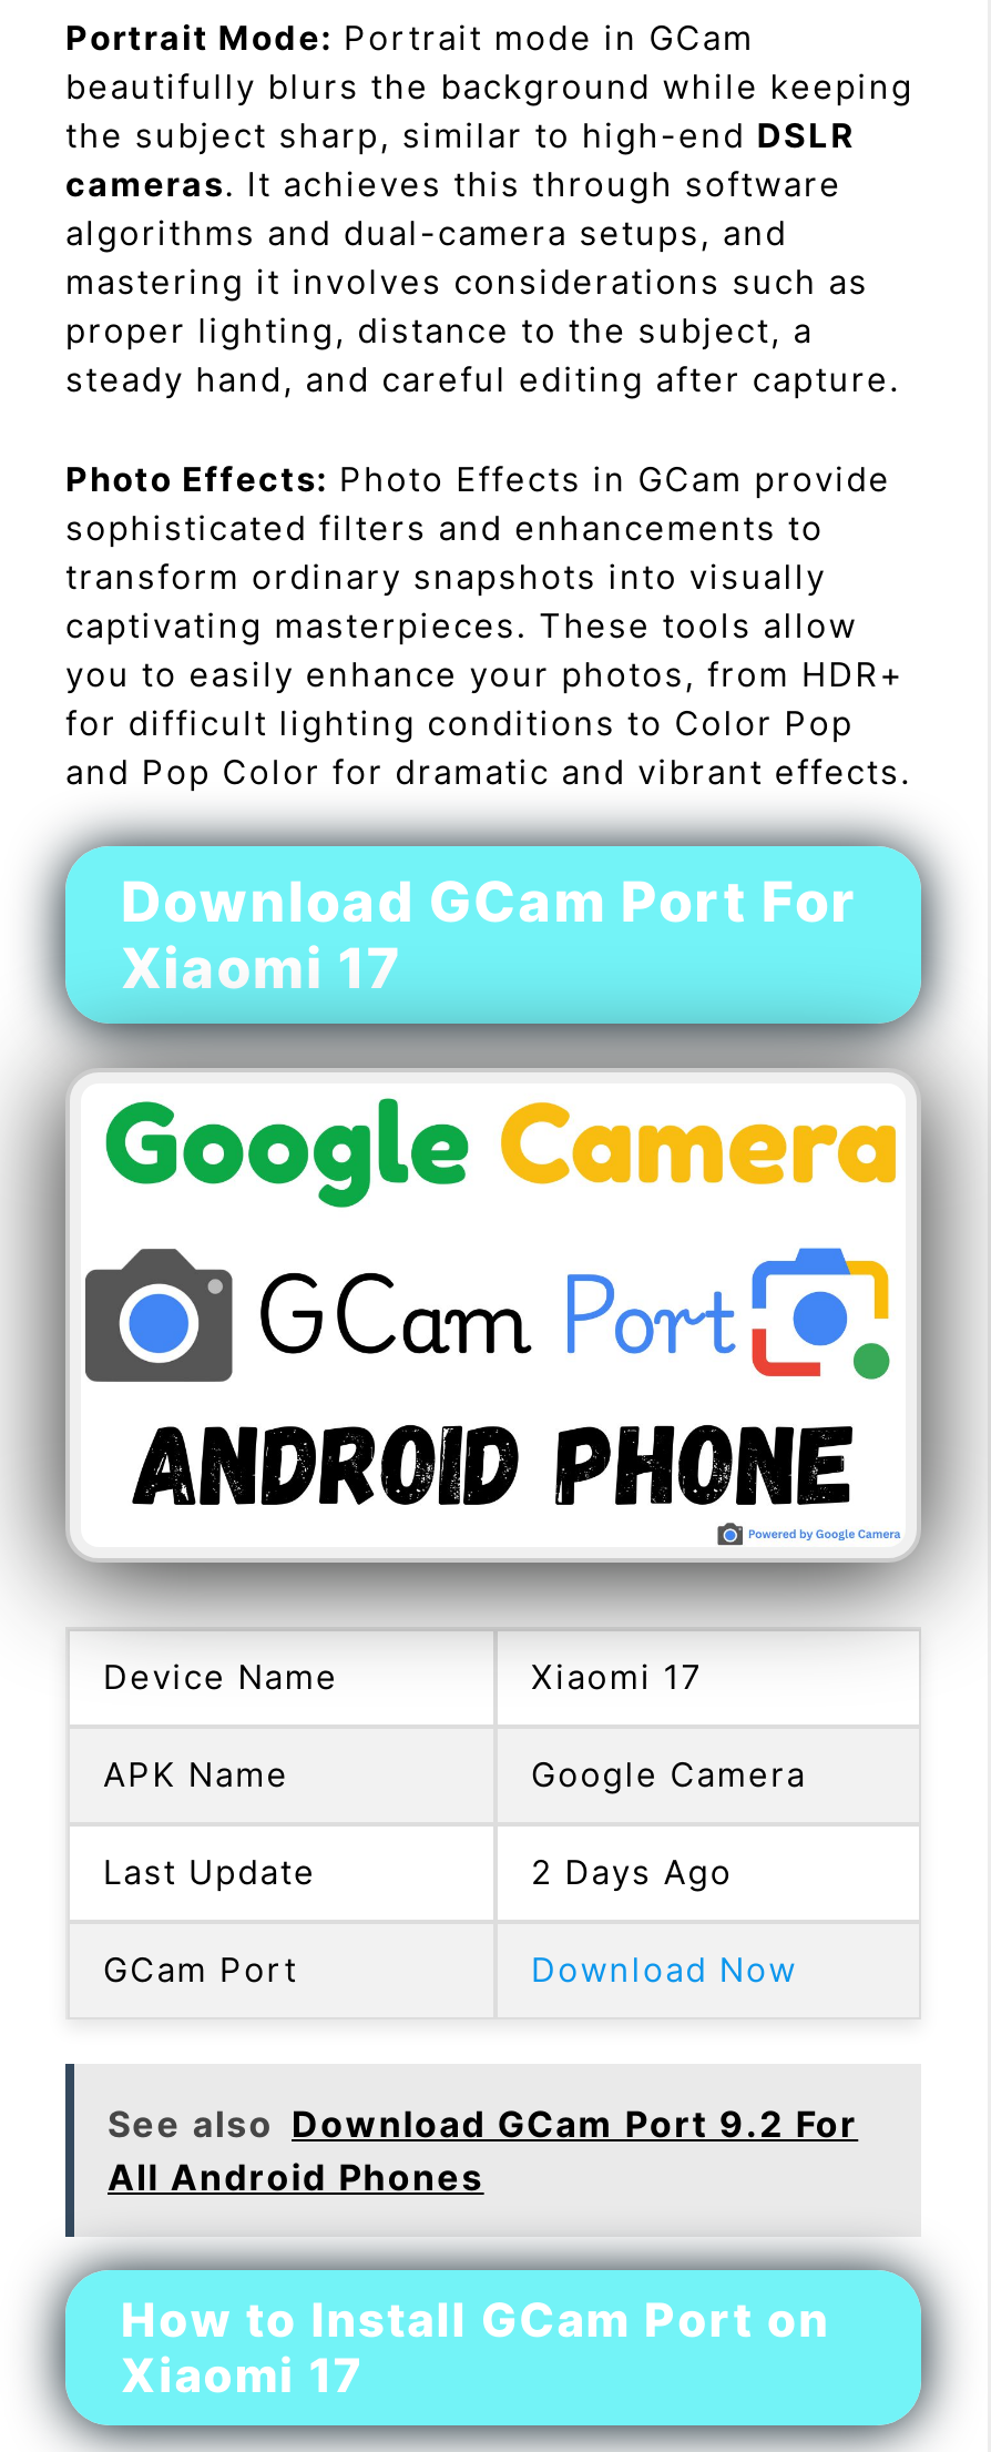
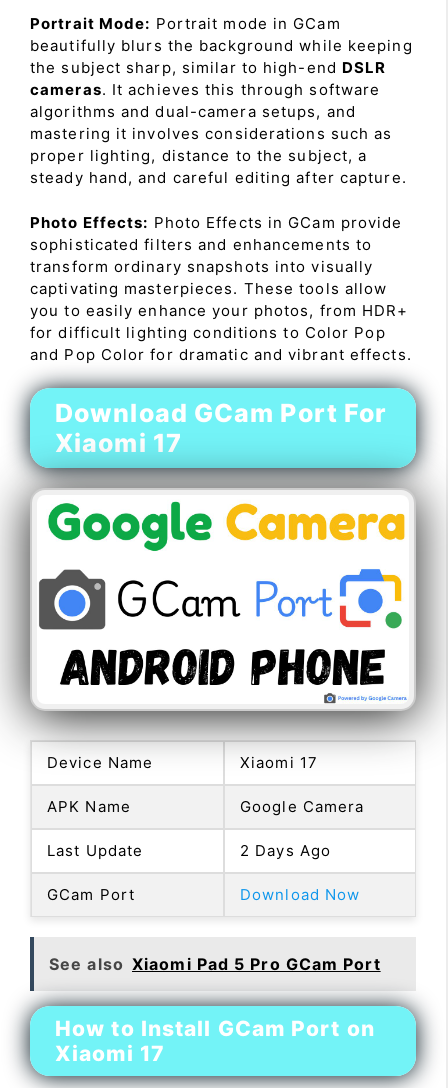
- See also Download GCam Port 9.2 For
- All Android Phones
+ See also Xiaomi Pad 5 Pro GCam Port
